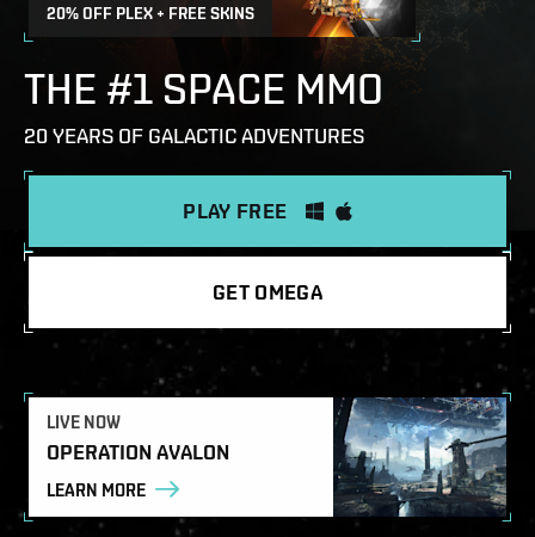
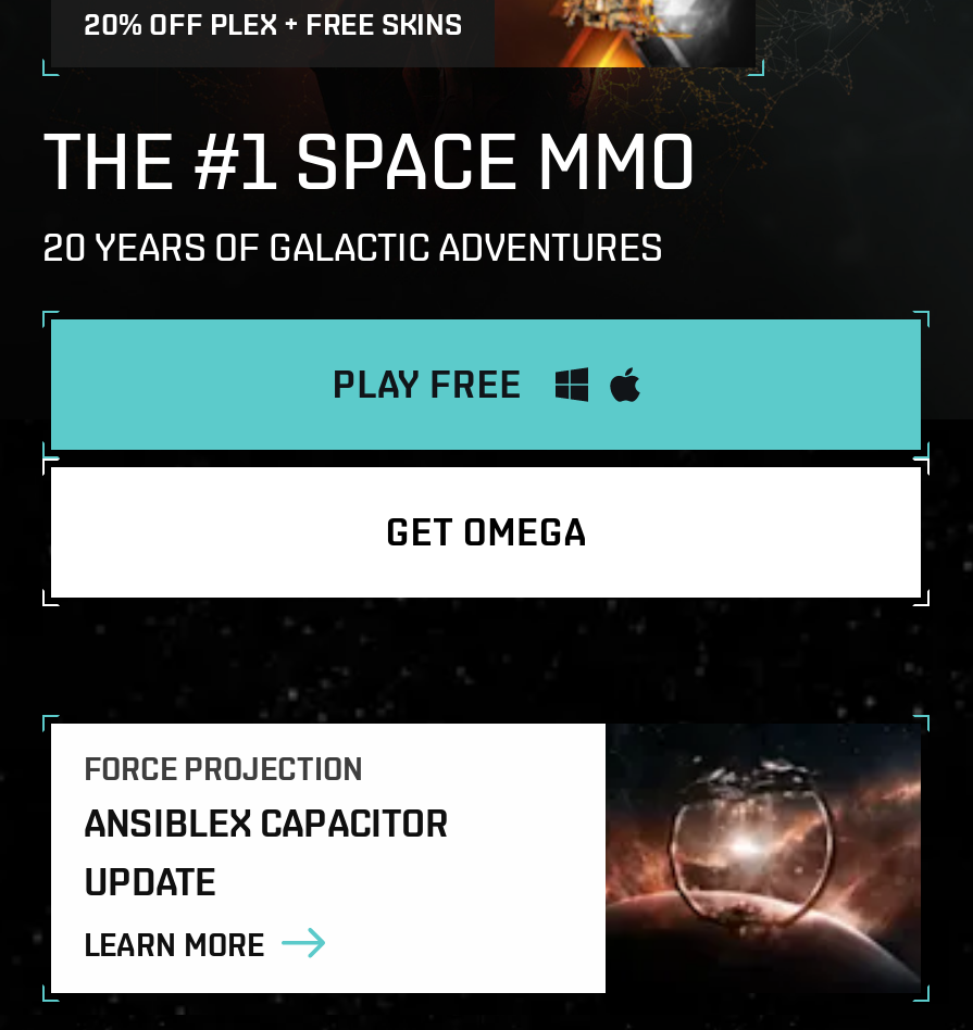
- [image]
+ [image]

- LIVE NOW
- OPERATION AVALON
+ FORCE PROJECTION
+ ANSIBLEX CAPACITOR
+ UPDATE
